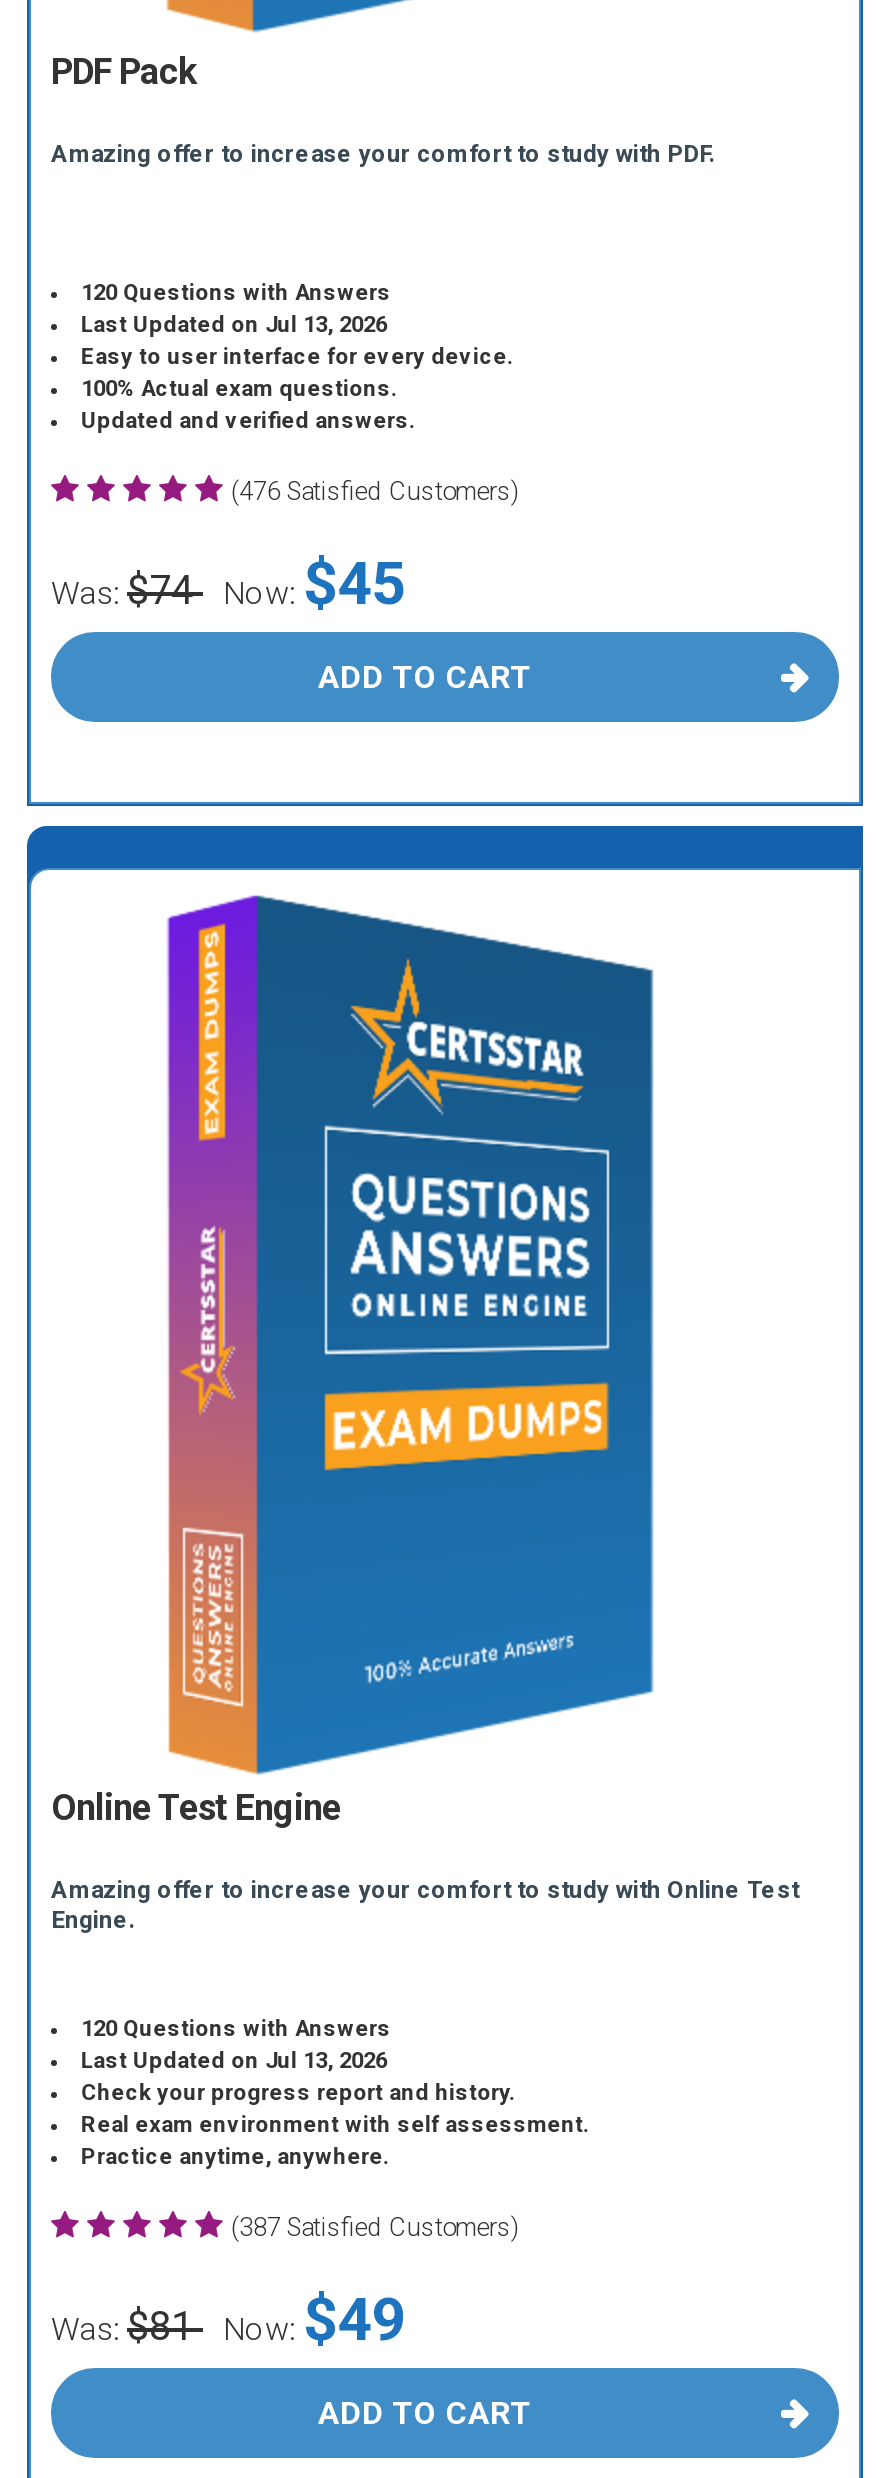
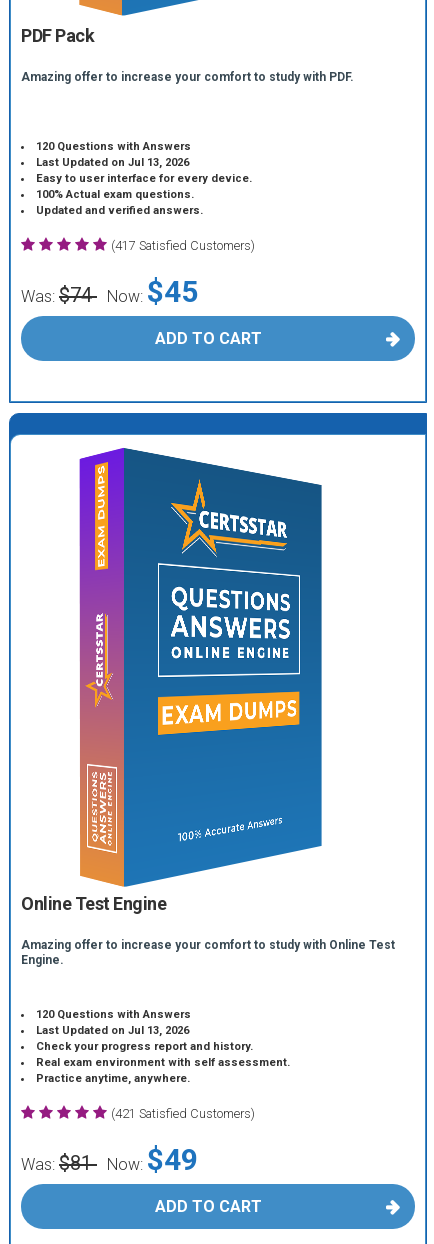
- (476 Satisfied Customers)
+ (417 Satisfied Customers)

- (387 Satisfied Customers)
+ (421 Satisfied Customers)
